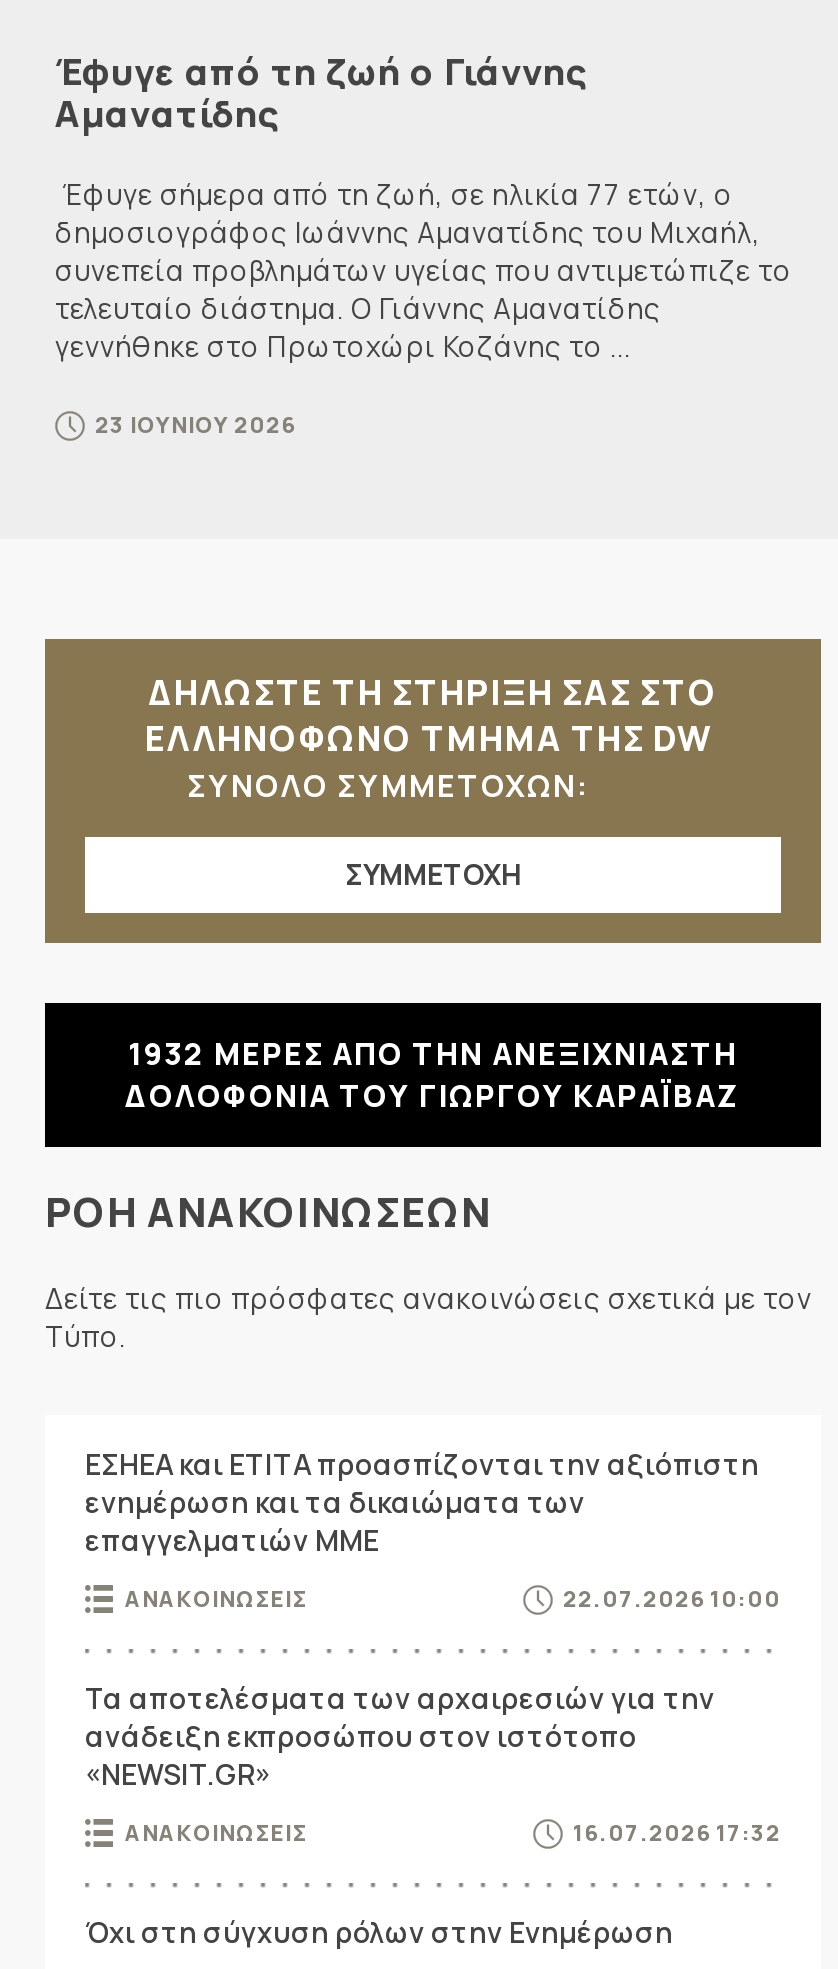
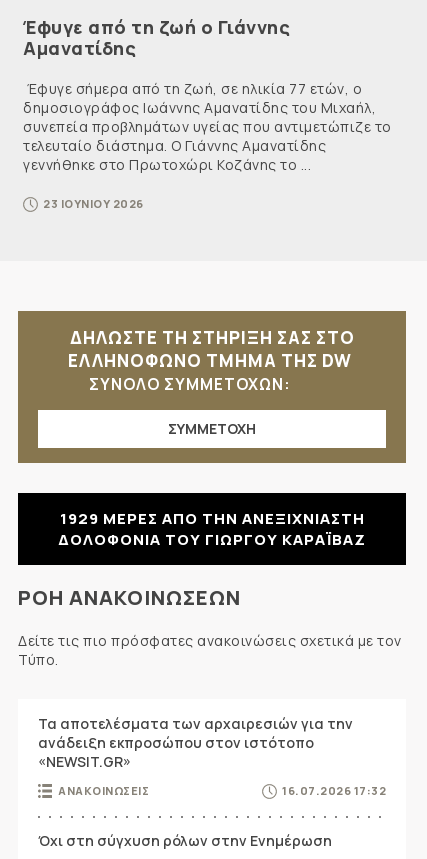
- 1932 ΜΕΡΕΣ ΑΠΟ ΤΗΝ ΑΝΕΞΙΧΝΙΑΣΤΗ
+ 1929 ΜΕΡΕΣ ΑΠΟ ΤΗΝ ΑΝΕΞΙΧΝΙΑΣΤΗ

- ΕΣΗΕΑ και ΕΤΙΤΑ προασπίζονται την αξιόπιστη
- ενημέρωση και τα δικαιώματα των
- επαγγελματιών ΜΜΕ
- ΑΝΑΚΟΙΝΩΣΕΙΣ
- 22.07.2026 10:00
